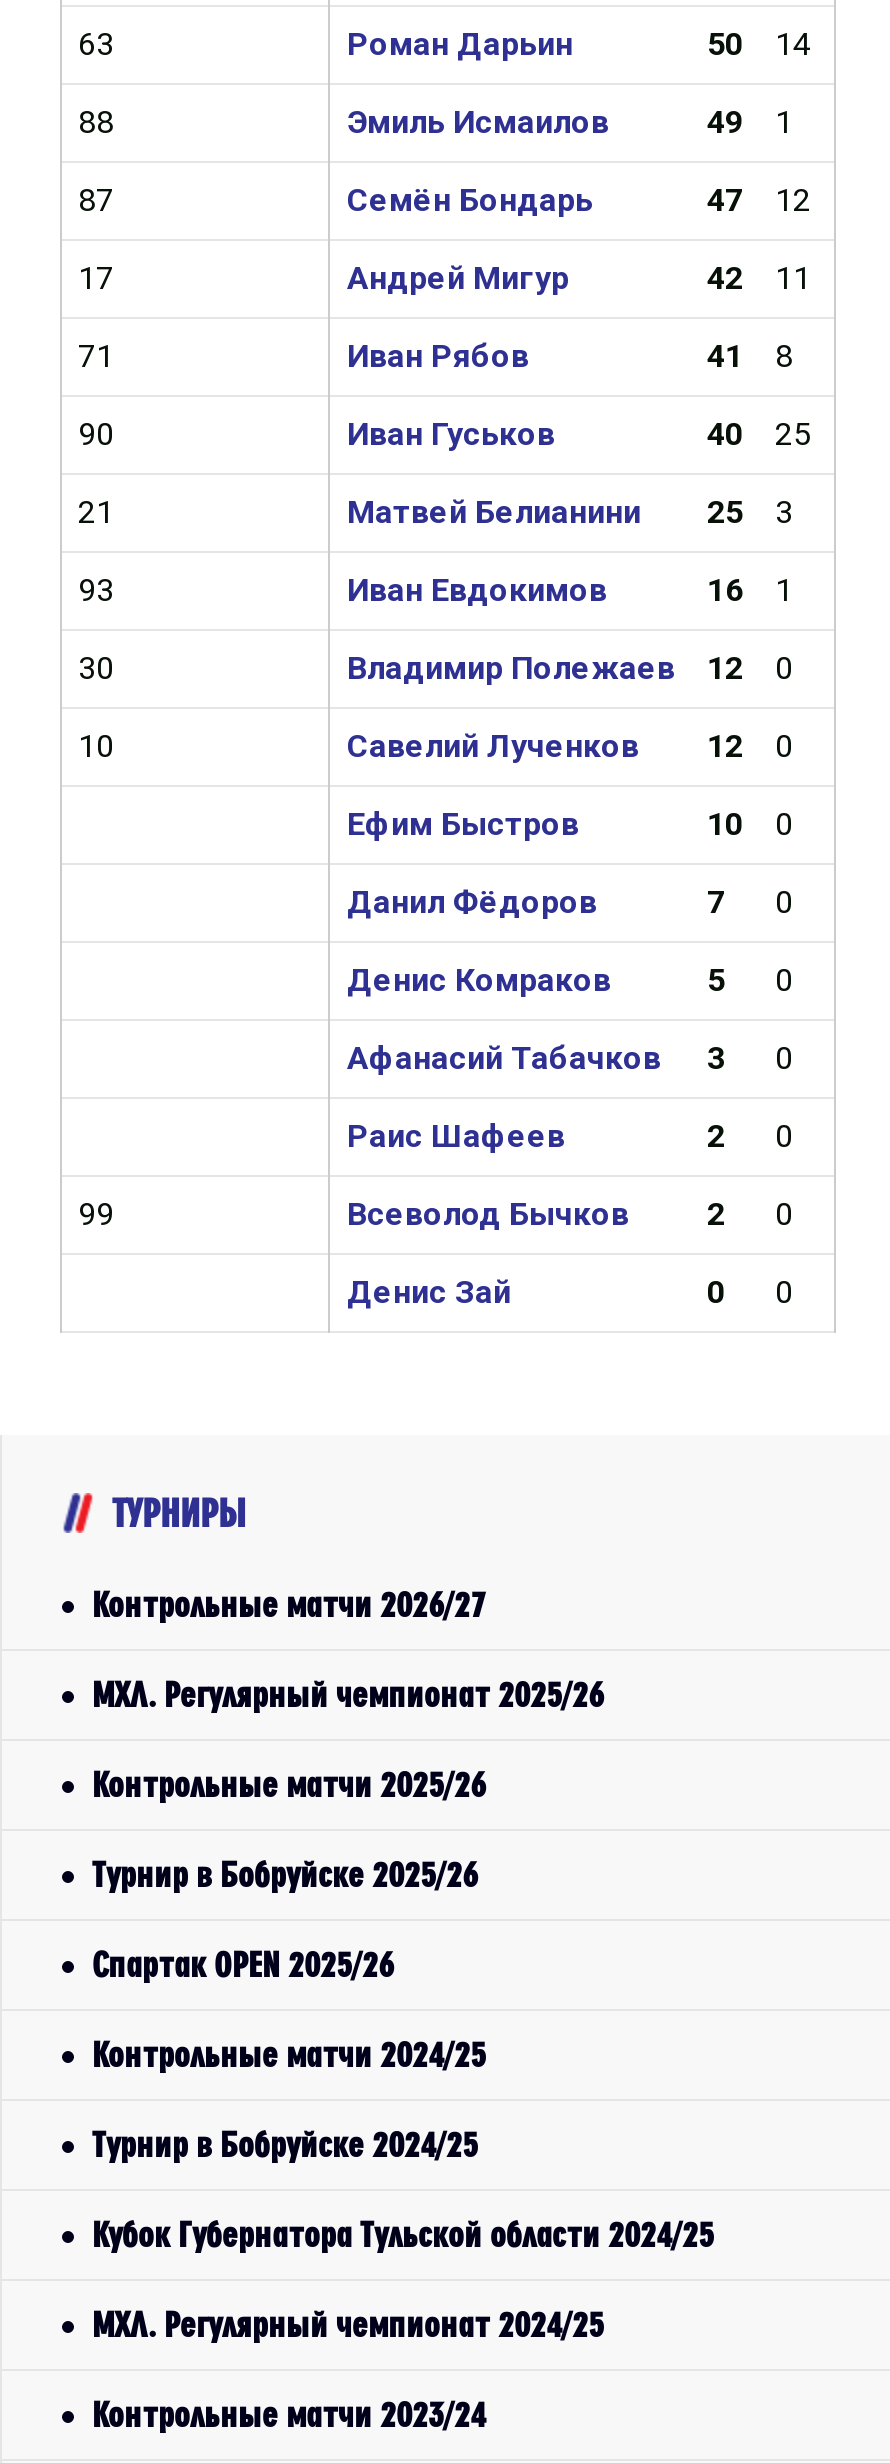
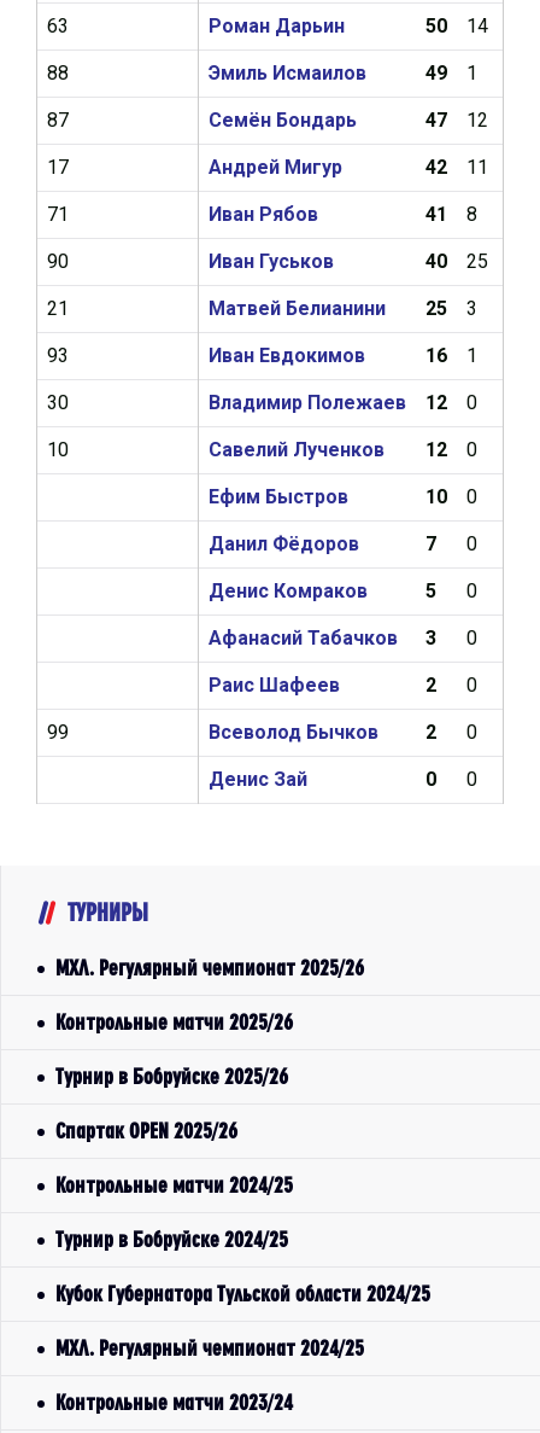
- Контрольные матчи 2026/27
